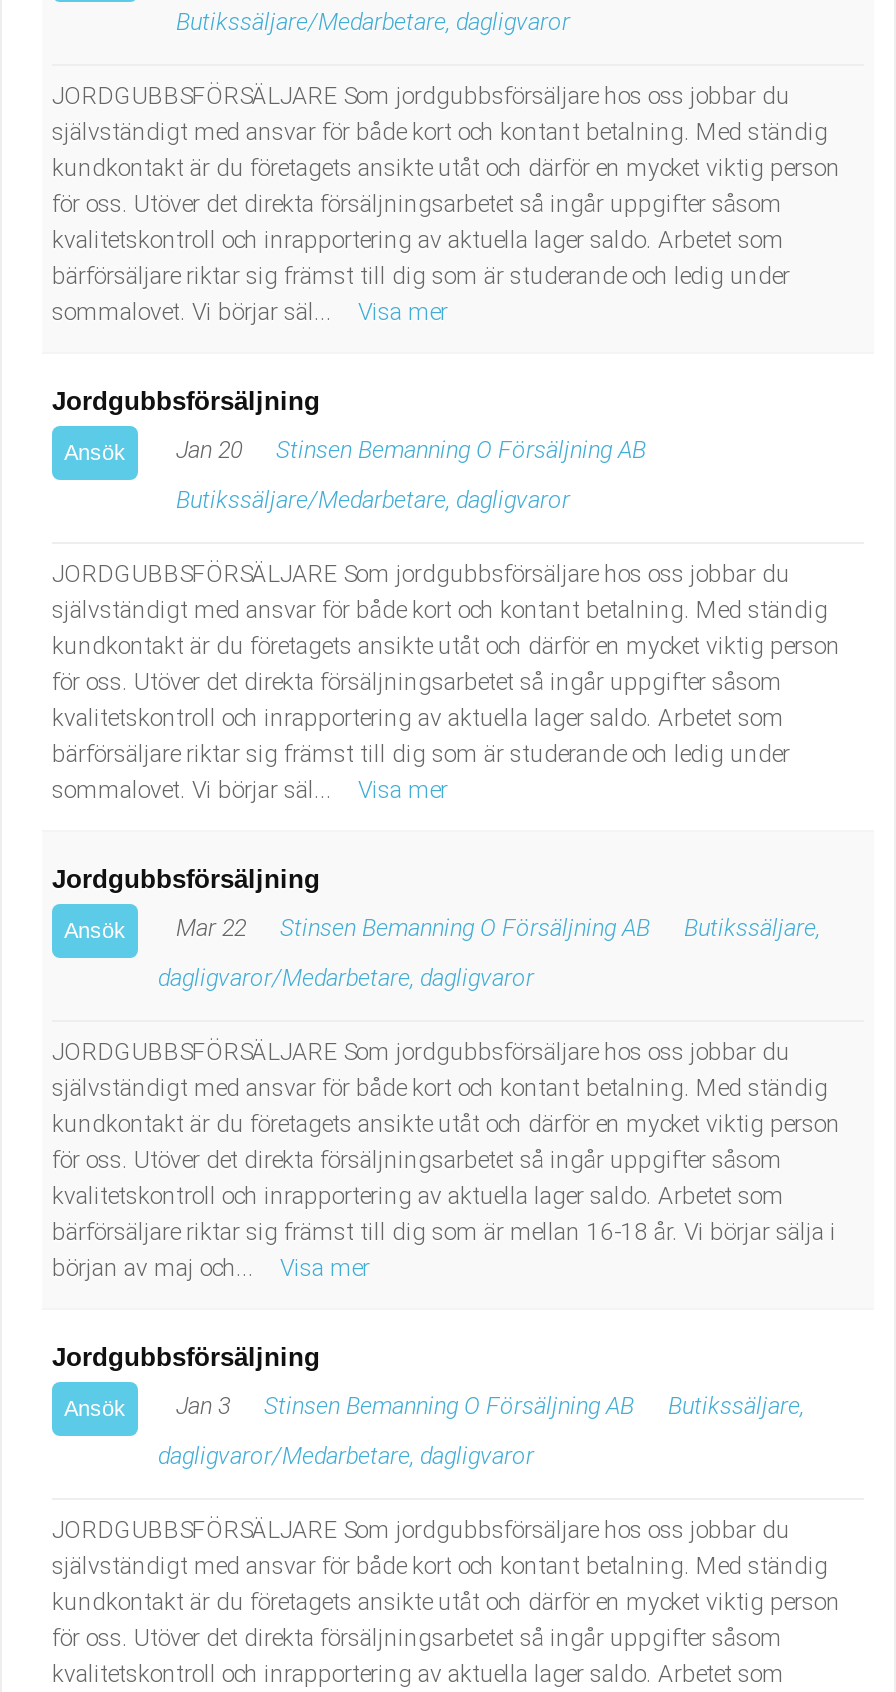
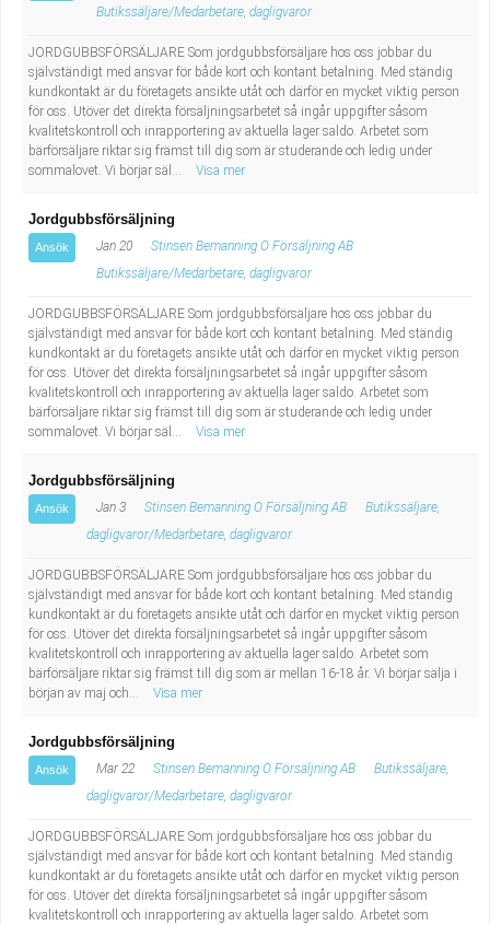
- Ansök Mar 22 Stinsen Bemanning O Försäljning AB Butikssäljare,
+ Ansök Jan 3 Stinsen Bemanning O Försäljning AB Butikssäljare,

- Ansök Jan 3 Stinsen Bemanning O Försäljning AB Butikssäljare,
+ Ansök Mar 22 Stinsen Bemanning O Försäljning AB Butikssäljare,
